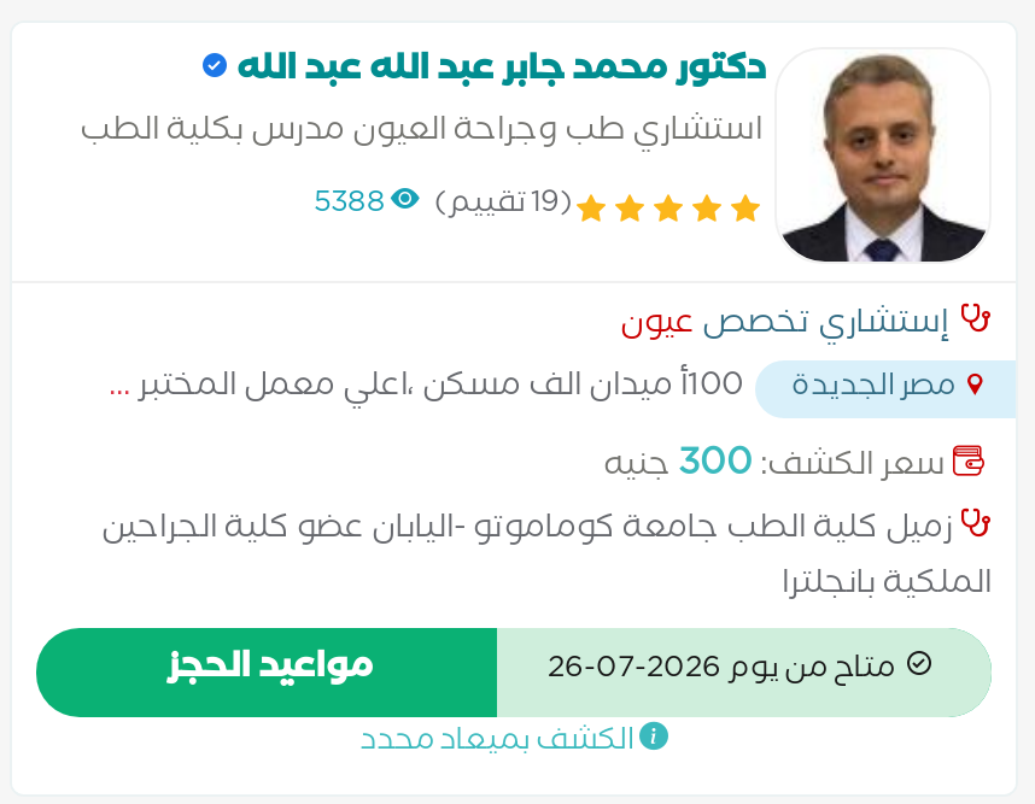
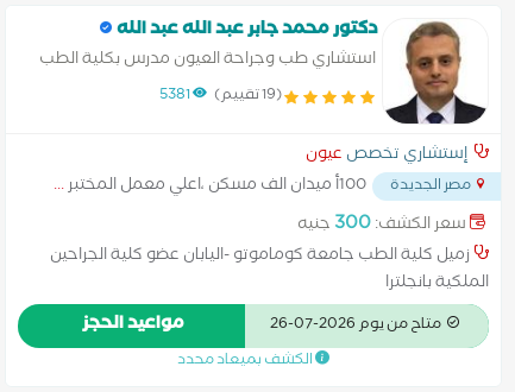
- 5388
+ 5381
